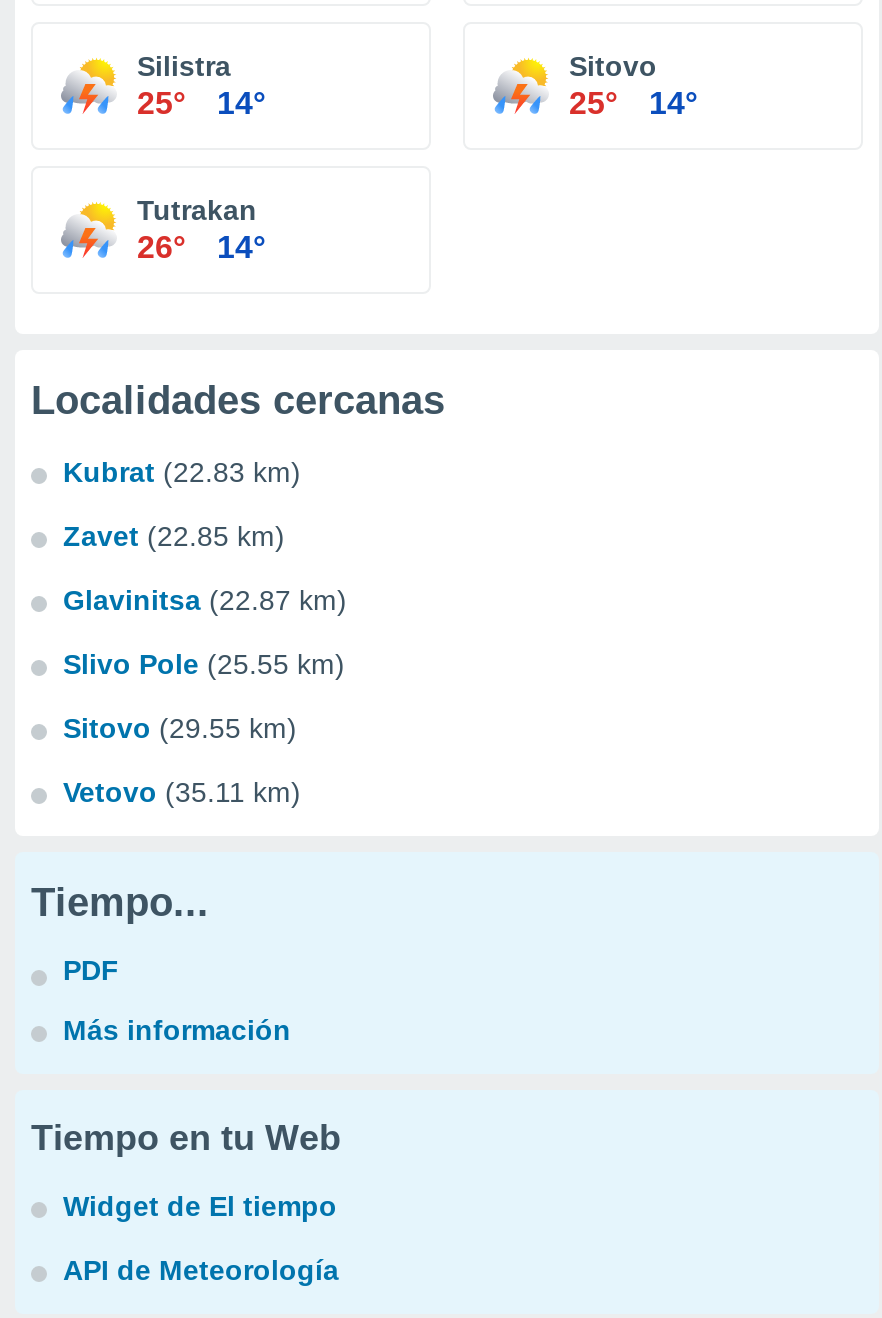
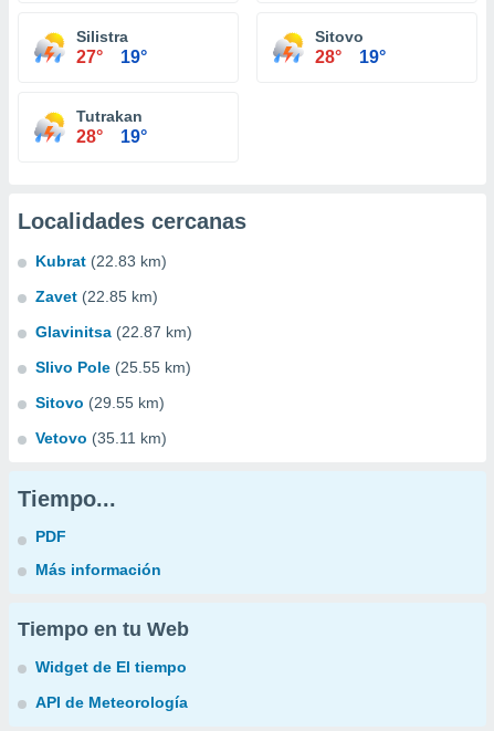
- 25°
+ 27°

- 14°
+ 19°

- 25°
+ 28°

- 14°
+ 19°

- 26°
+ 28°

- 14°
+ 19°
